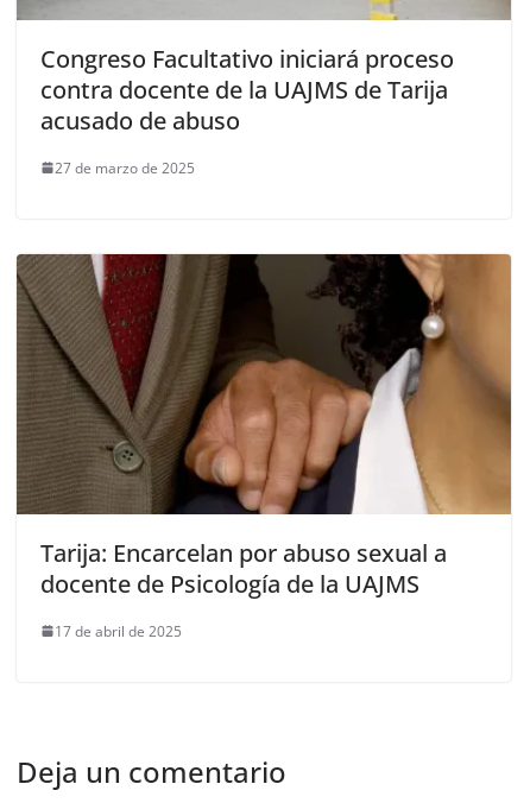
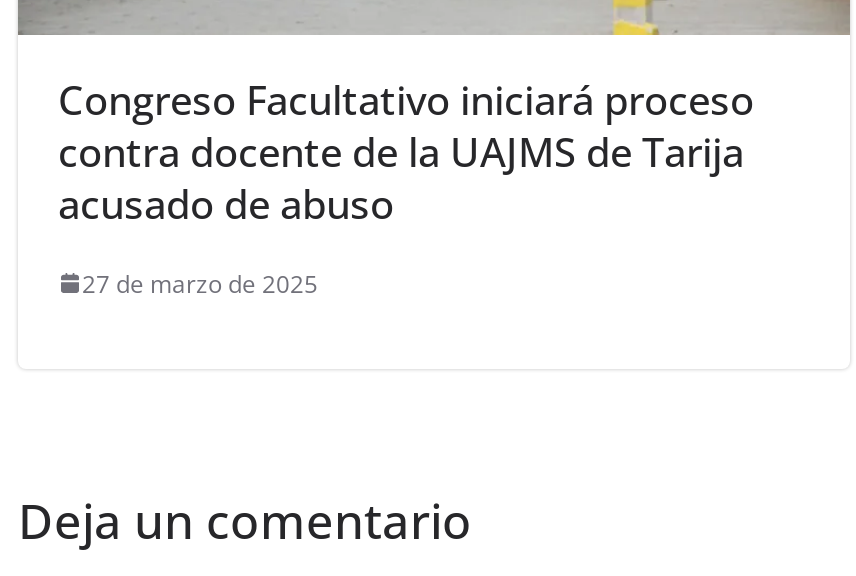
- [image]
- Tarija: Encarcelan por abuso sexual a
- docente de Psicología de la UAJMS
- 17 de abril de 2025
